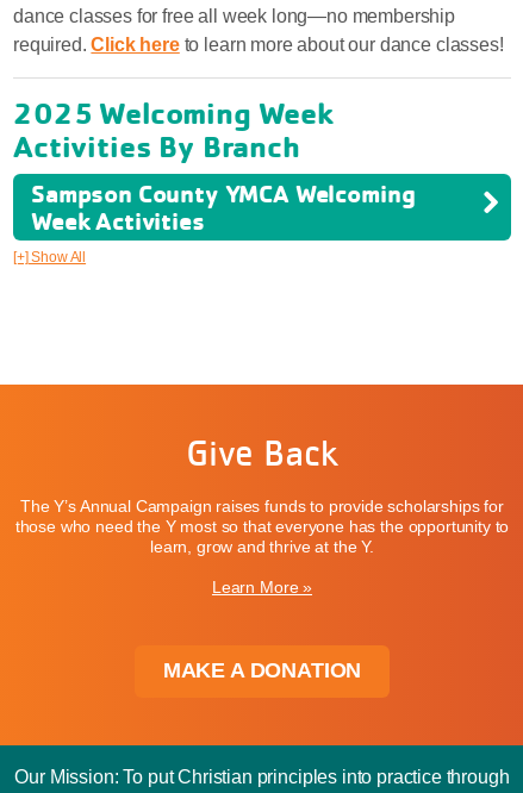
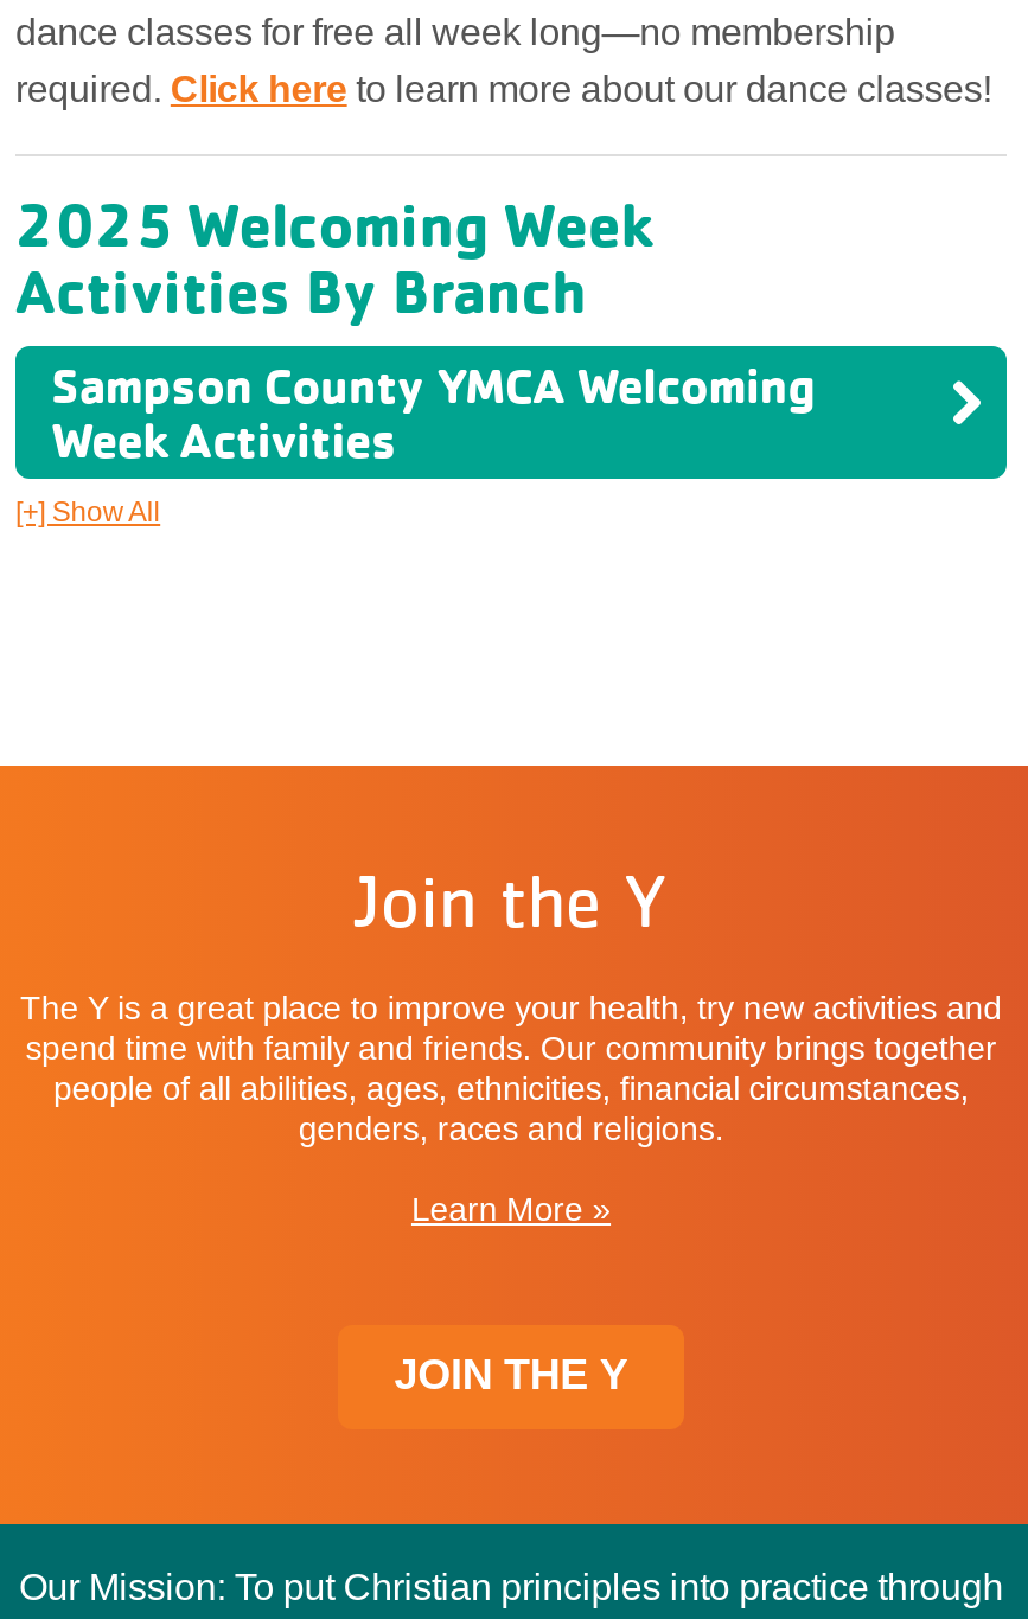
- Give Back
+ Join the Y

- The Y’s Annual Campaign raises funds to provide scholarships for
- those who need the Y most so that everyone has the opportunity to
- learn, grow and thrive at the Y.
+ The Y is a great place to improve your health, try new activities and
+ spend time with family and friends. Our community brings together
+ people of all abilities, ages, ethnicities, financial circumstances,
+ genders, races and religions.

- MAKE A DONATION
+ JOIN THE Y
